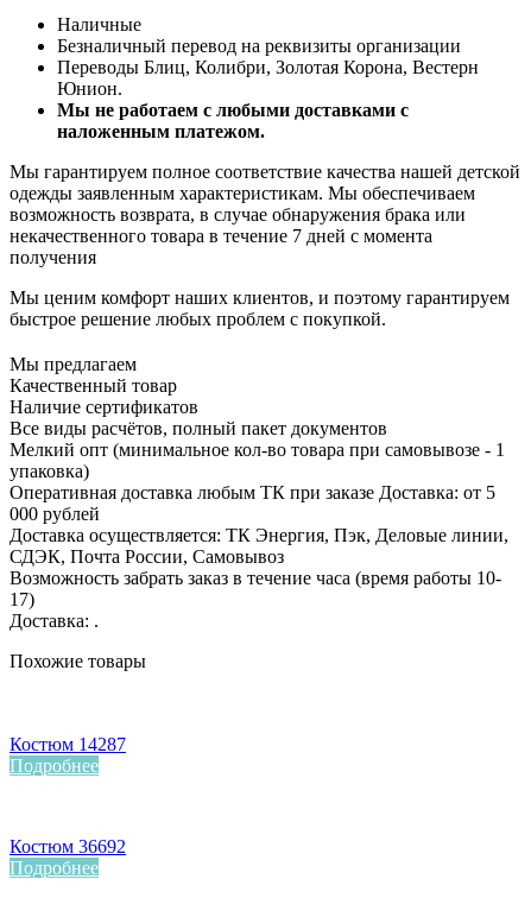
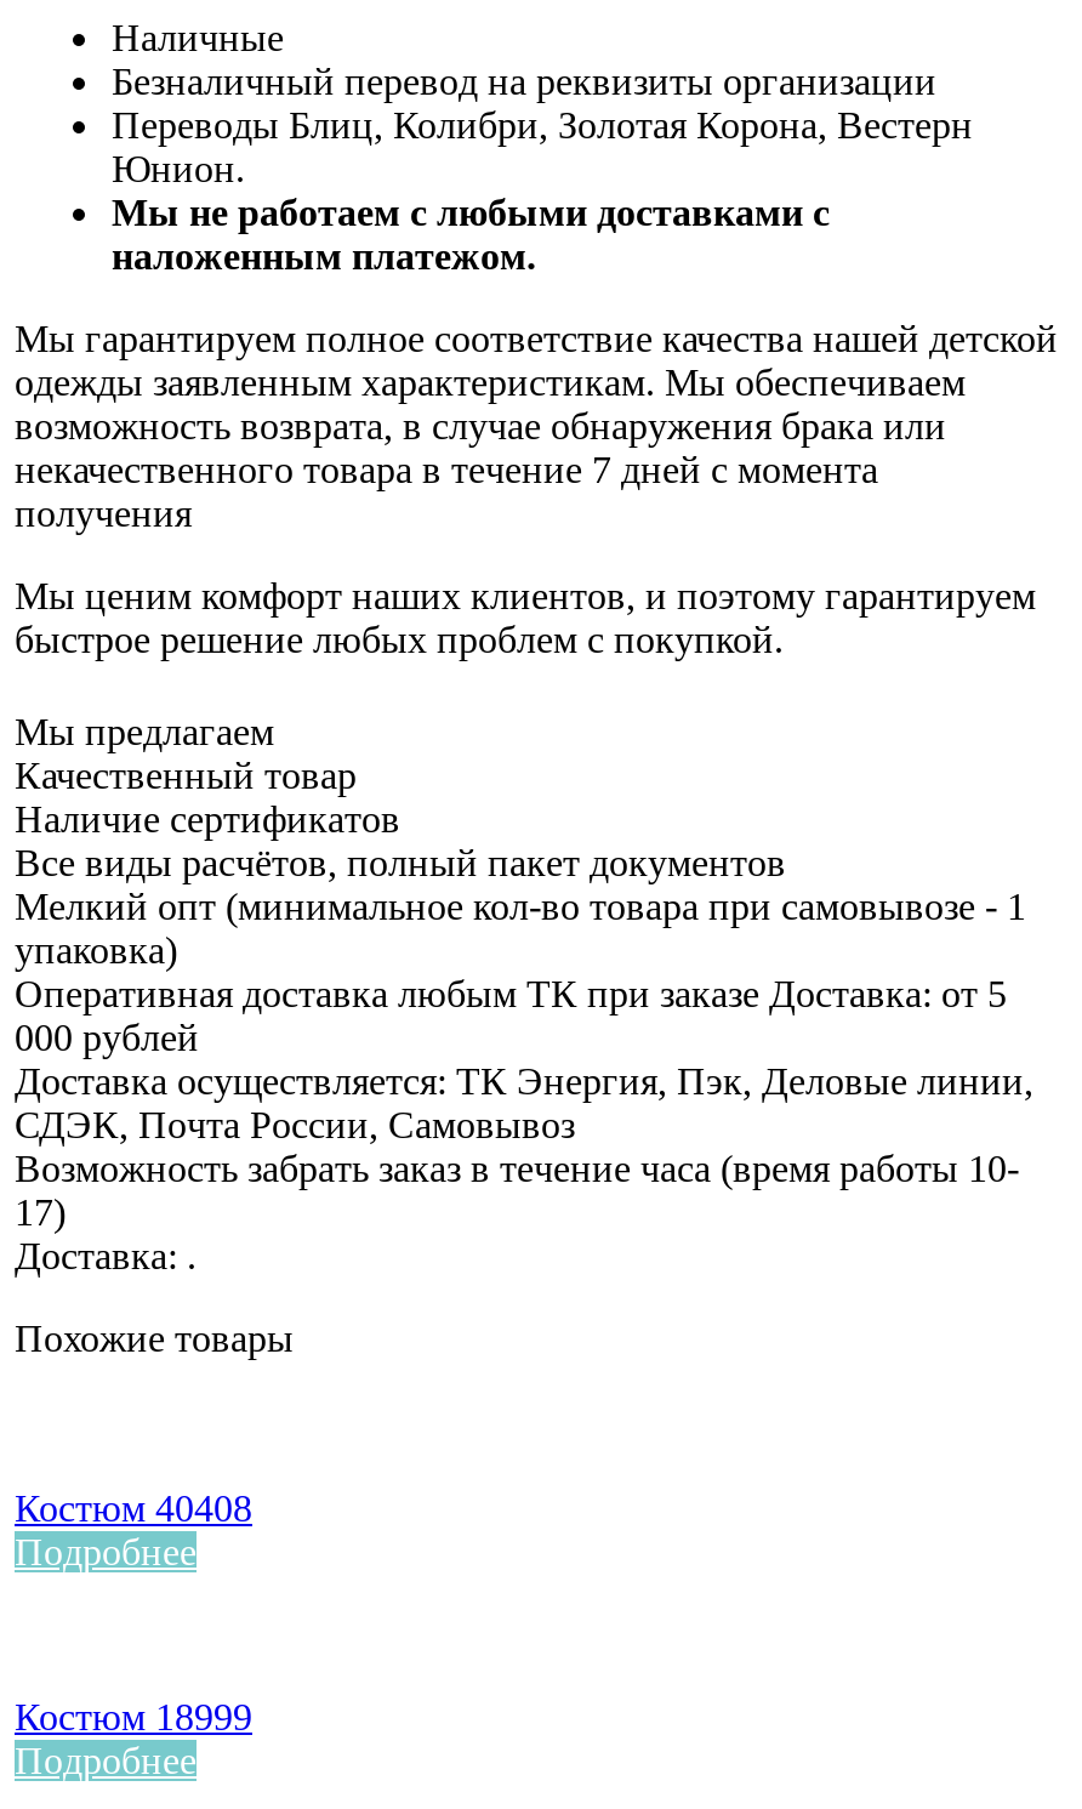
- Костюм 14287
+ Костюм 40408

- Костюм 36692
+ Костюм 18999
